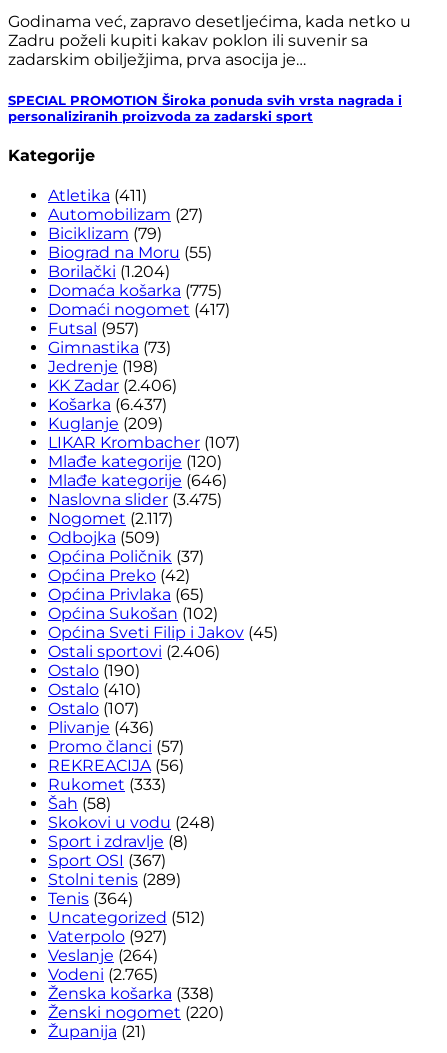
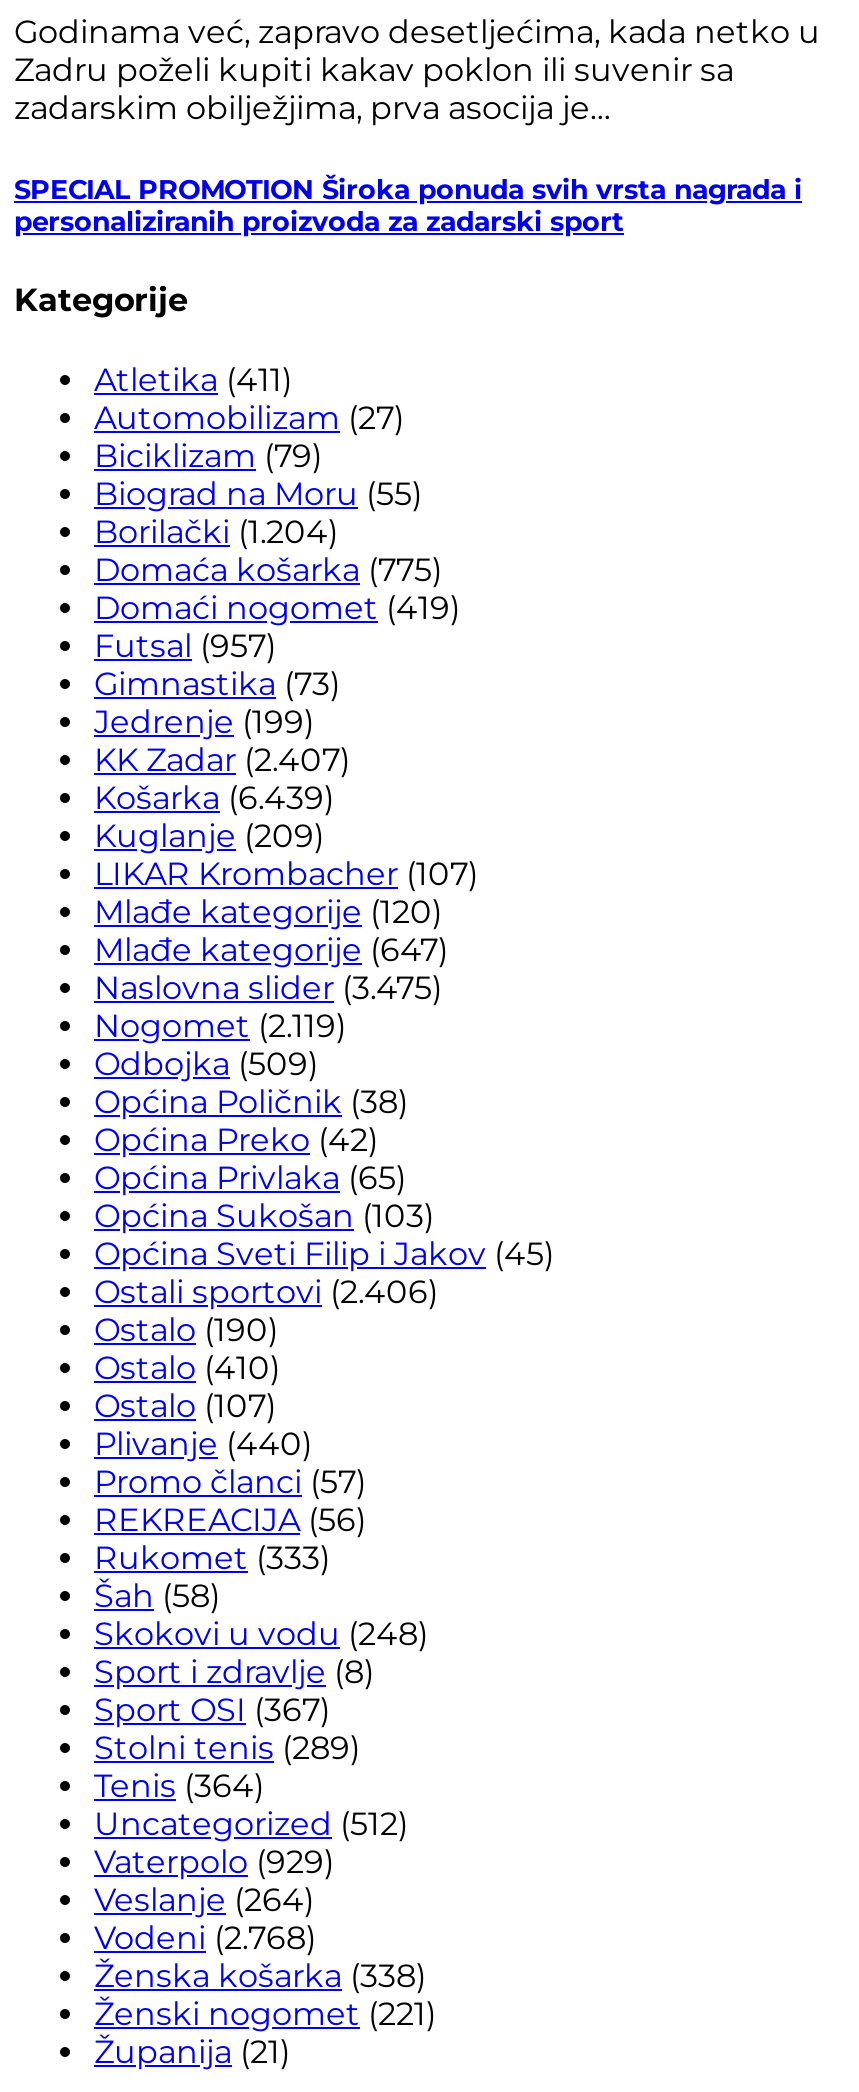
- Domaći nogomet (417)
+ Domaći nogomet (419)

- Jedrenje (198)
+ Jedrenje (199)

- KK Zadar (2.406)
+ KK Zadar (2.407)

- Košarka (6.437)
+ Košarka (6.439)

- Mlađe kategorije (646)
+ Mlađe kategorije (647)

- Nogomet (2.117)
+ Nogomet (2.119)

- Općina Poličnik (37)
+ Općina Poličnik (38)

- Općina Sukošan (102)
+ Općina Sukošan (103)

- Plivanje (436)
+ Plivanje (440)

- Vaterpolo (927)
+ Vaterpolo (929)

- Vodeni (2.765)
+ Vodeni (2.768)

- Ženski nogomet (220)
+ Ženski nogomet (221)
